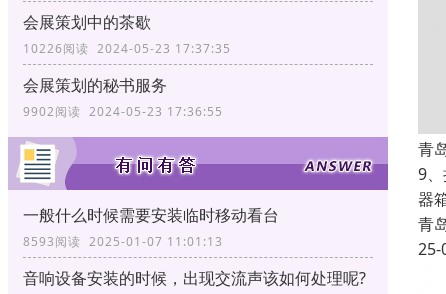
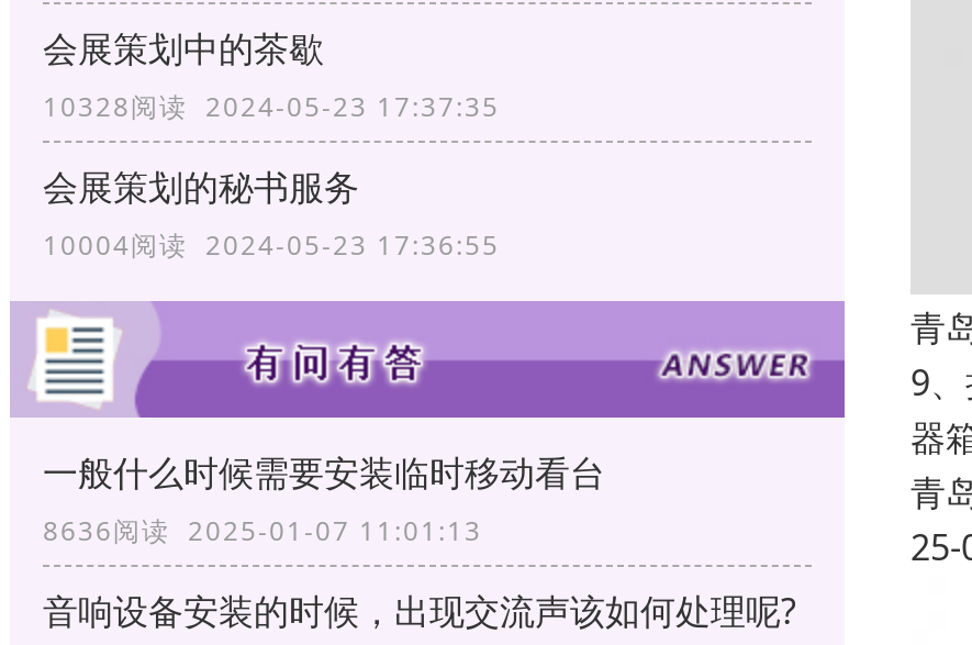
- 10226阅读 2024-05-23 17:37:35
+ 10328阅读 2024-05-23 17:37:35

- 9902阅读 2024-05-23 17:36:55
+ 10004阅读 2024-05-23 17:36:55

- 8593阅读 2025-01-07 11:01:13
+ 8636阅读 2025-01-07 11:01:13
